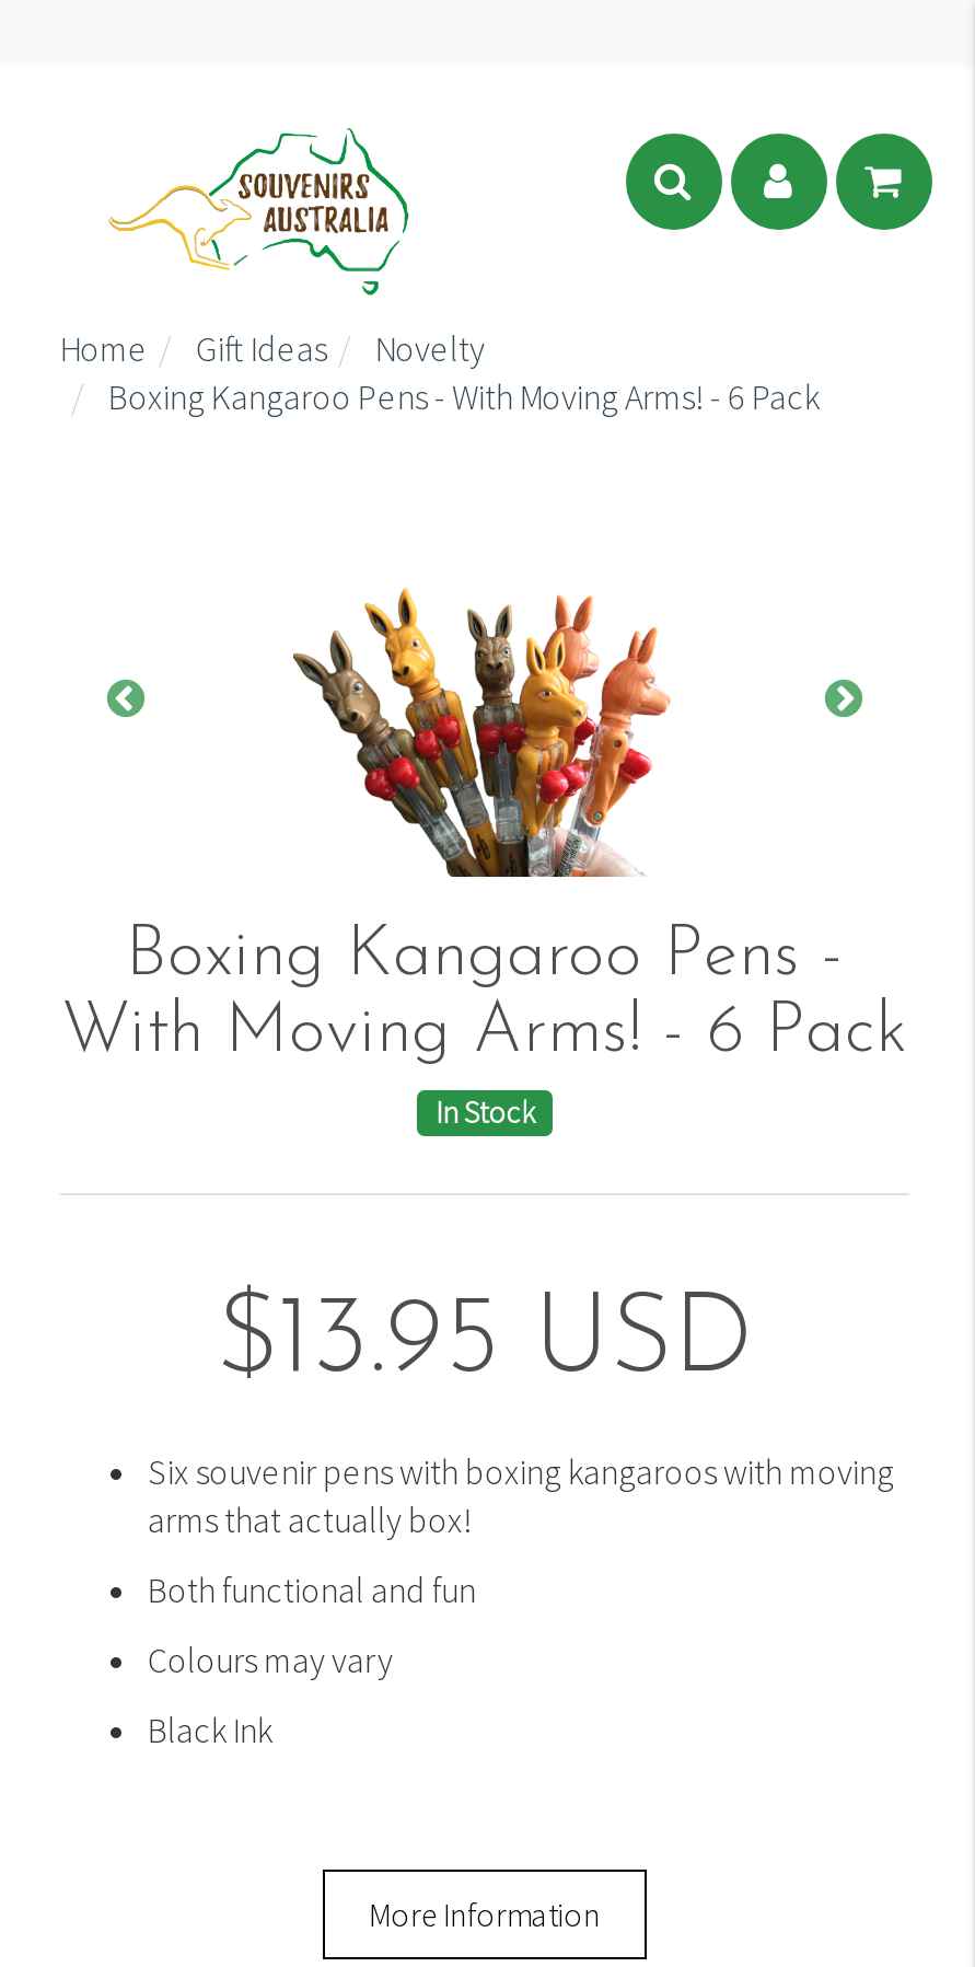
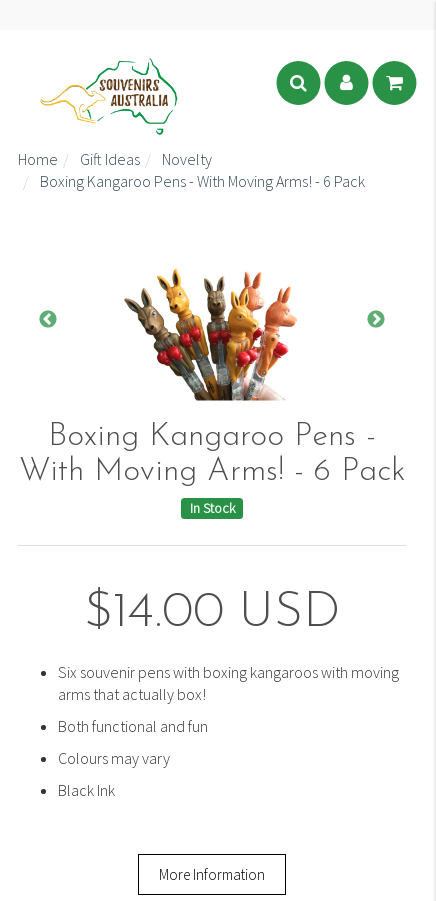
- $13.95 USD
+ $14.00 USD
